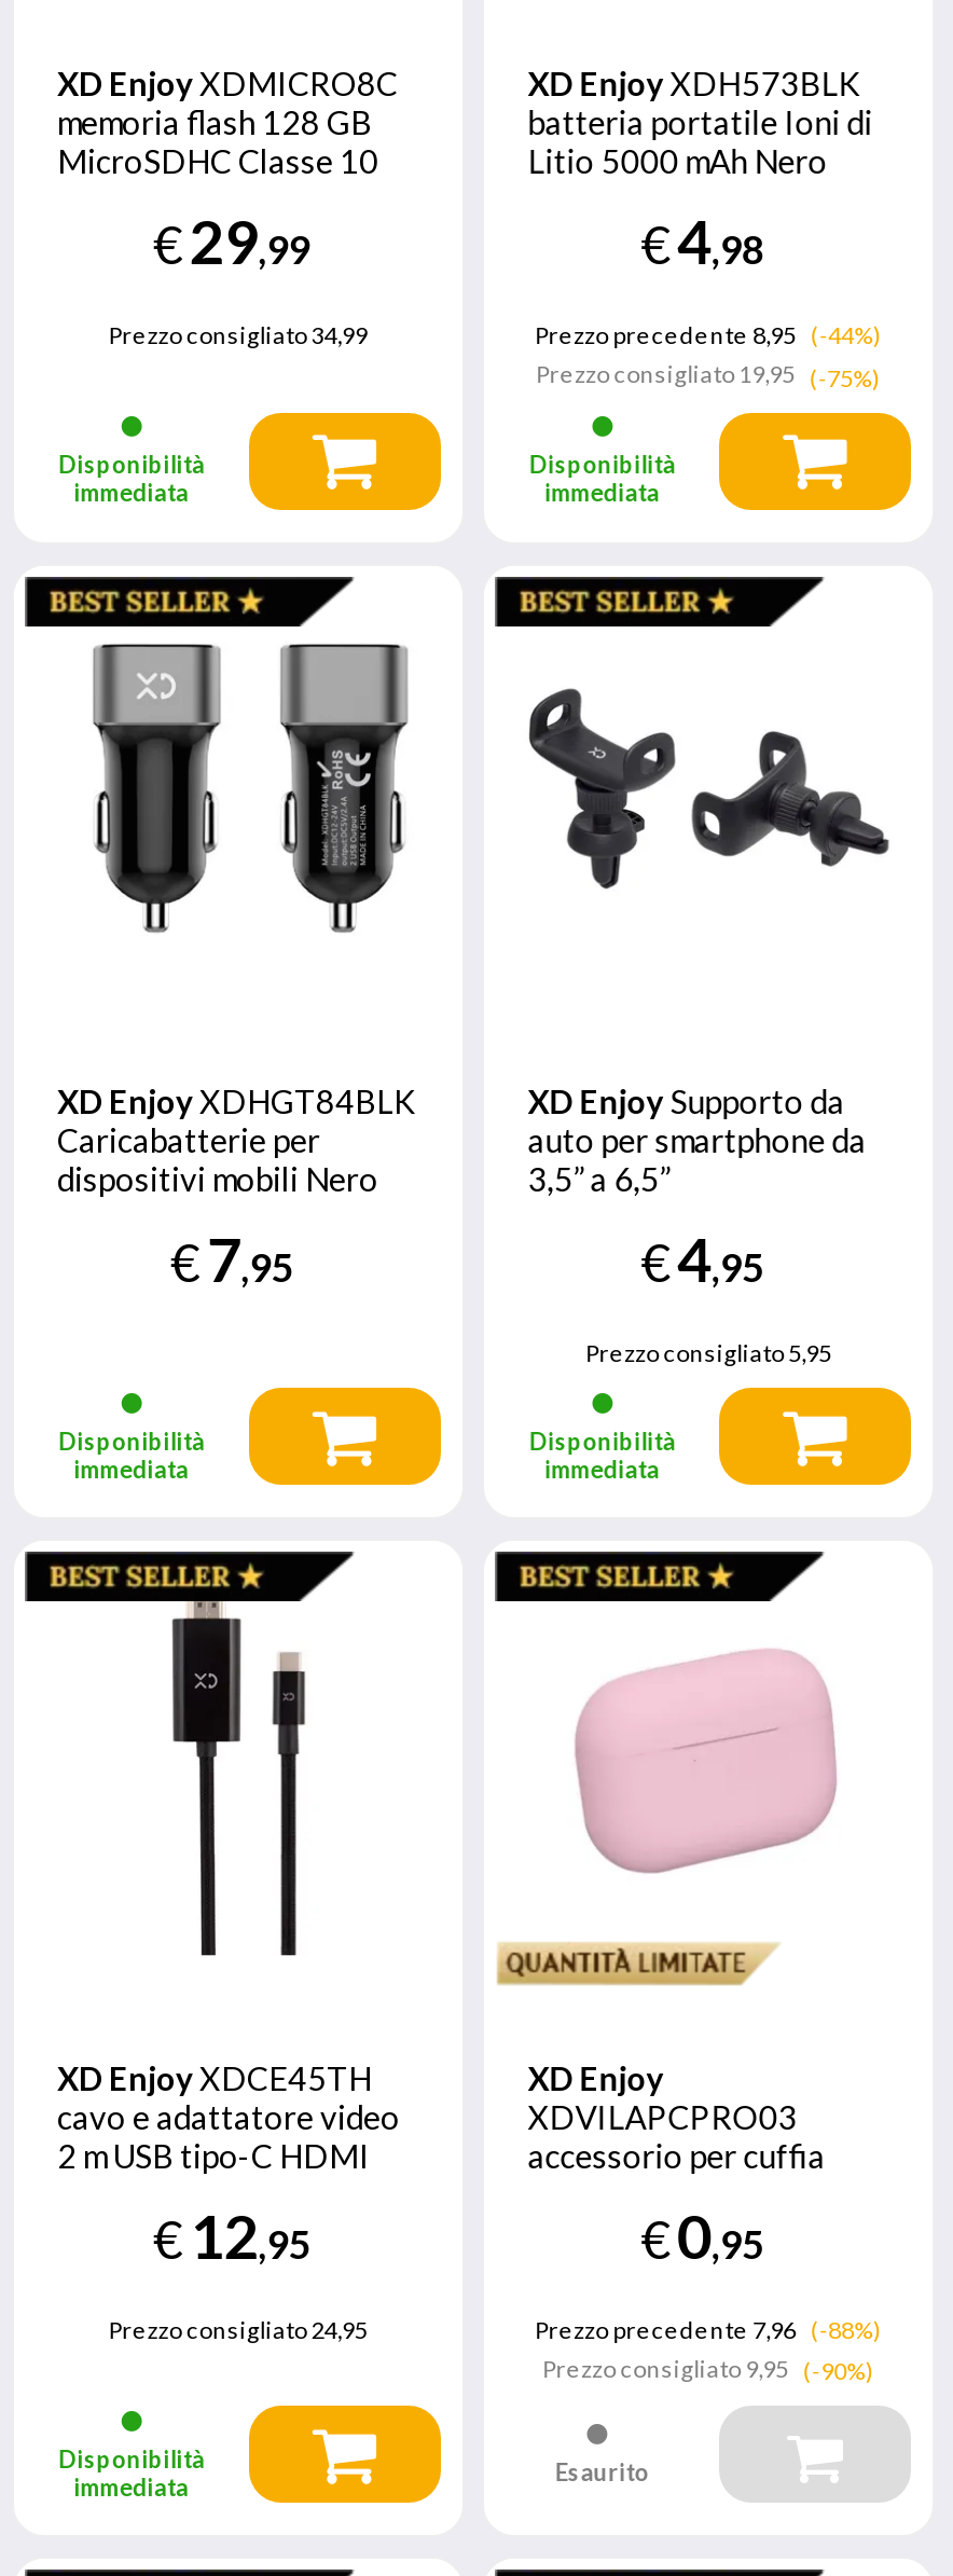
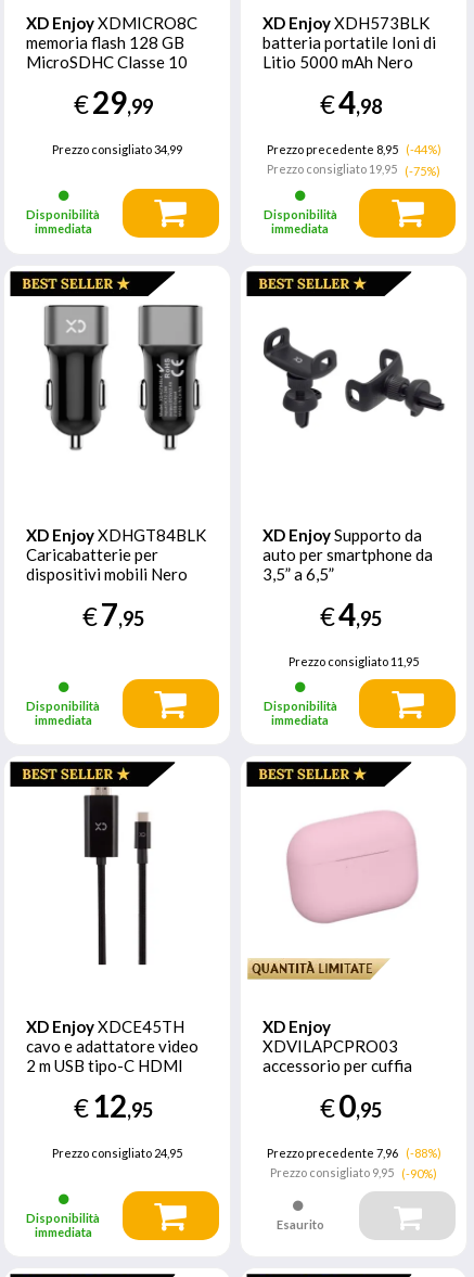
- Prezzo consigliato 5,95
+ Prezzo consigliato 11,95
